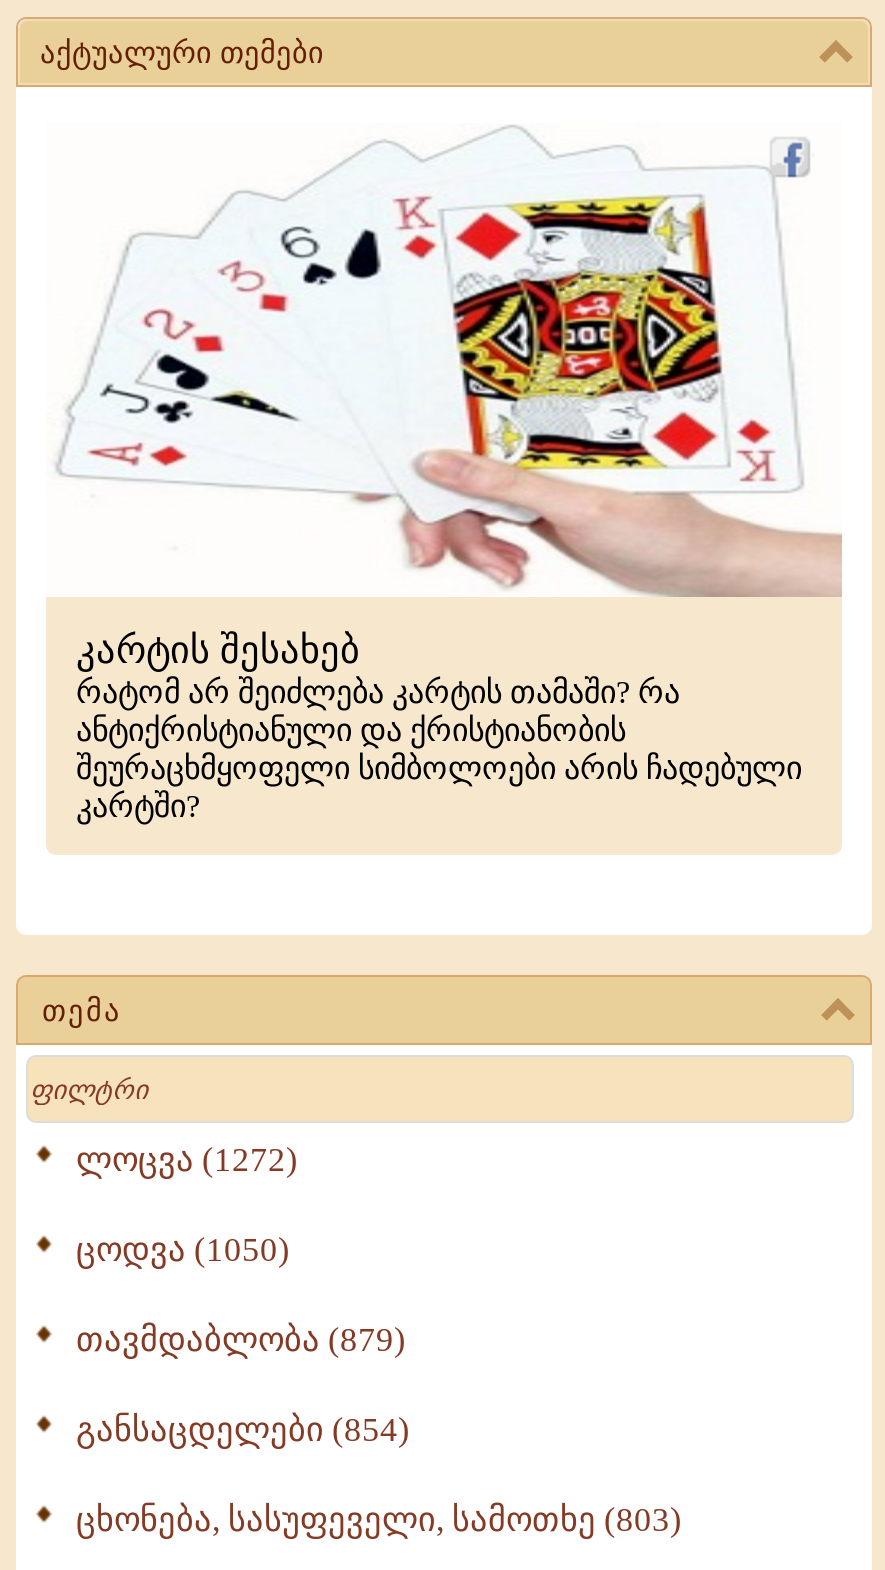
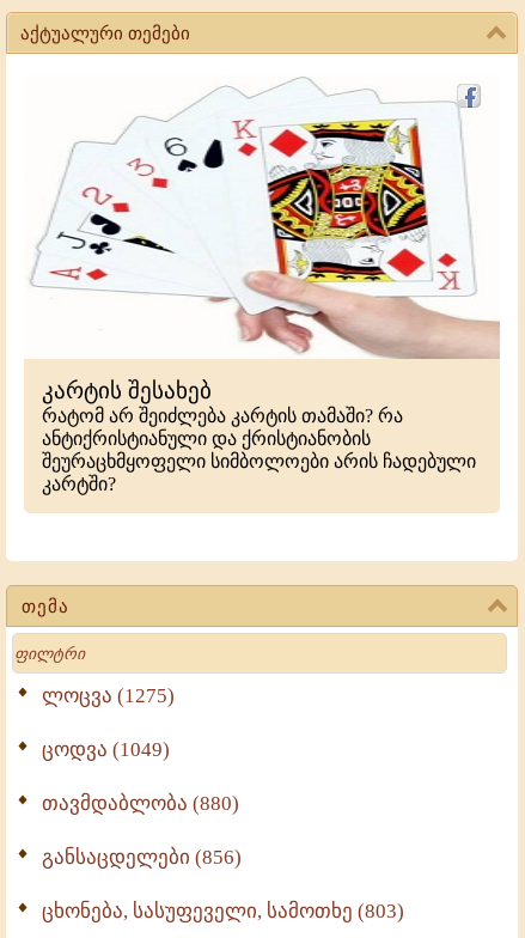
- ლოცვა (1272)
+ ლოცვა (1275)

- ცოდვა (1050)
+ ცოდვა (1049)

- თავმდაბლობა (879)
+ თავმდაბლობა (880)

- განსაცდელები (854)
+ განსაცდელები (856)
